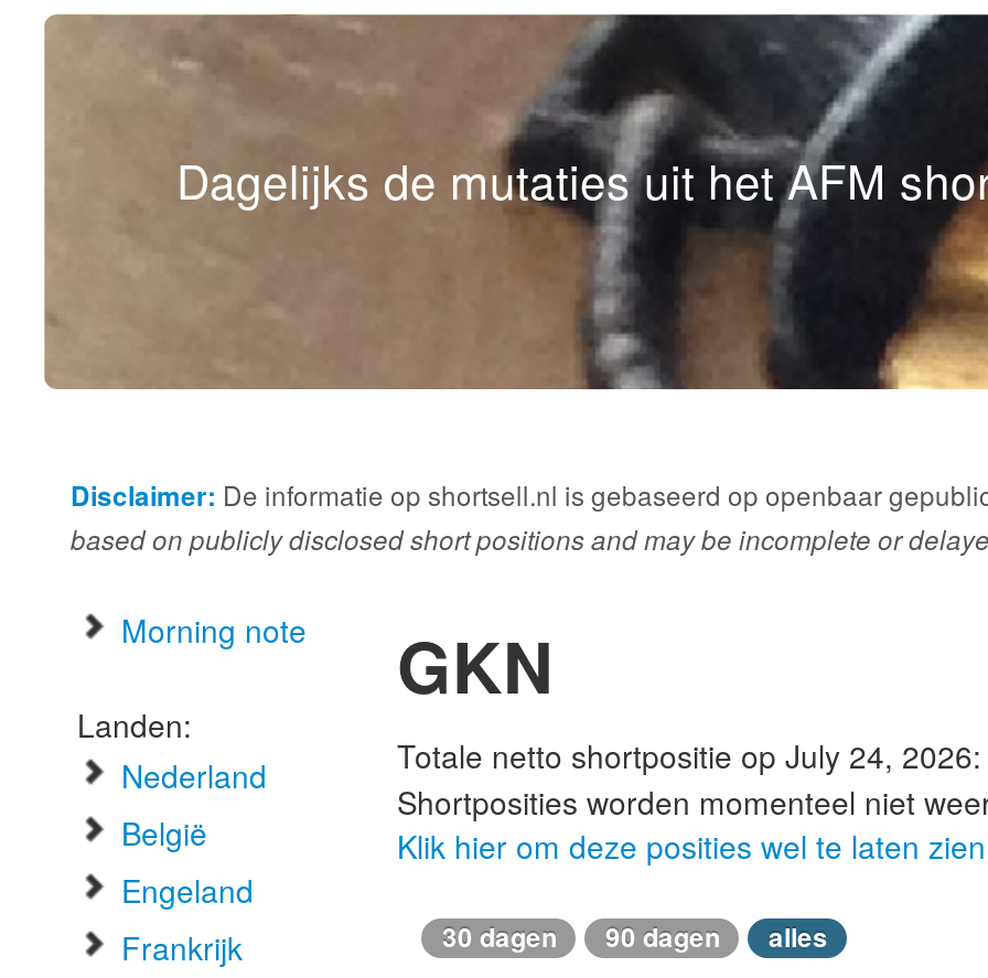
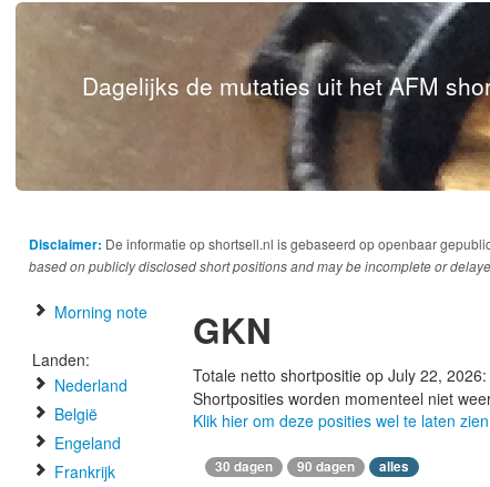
- Totale netto shortpositie op July 24, 2026:
+ Totale netto shortpositie op July 22, 2026:
